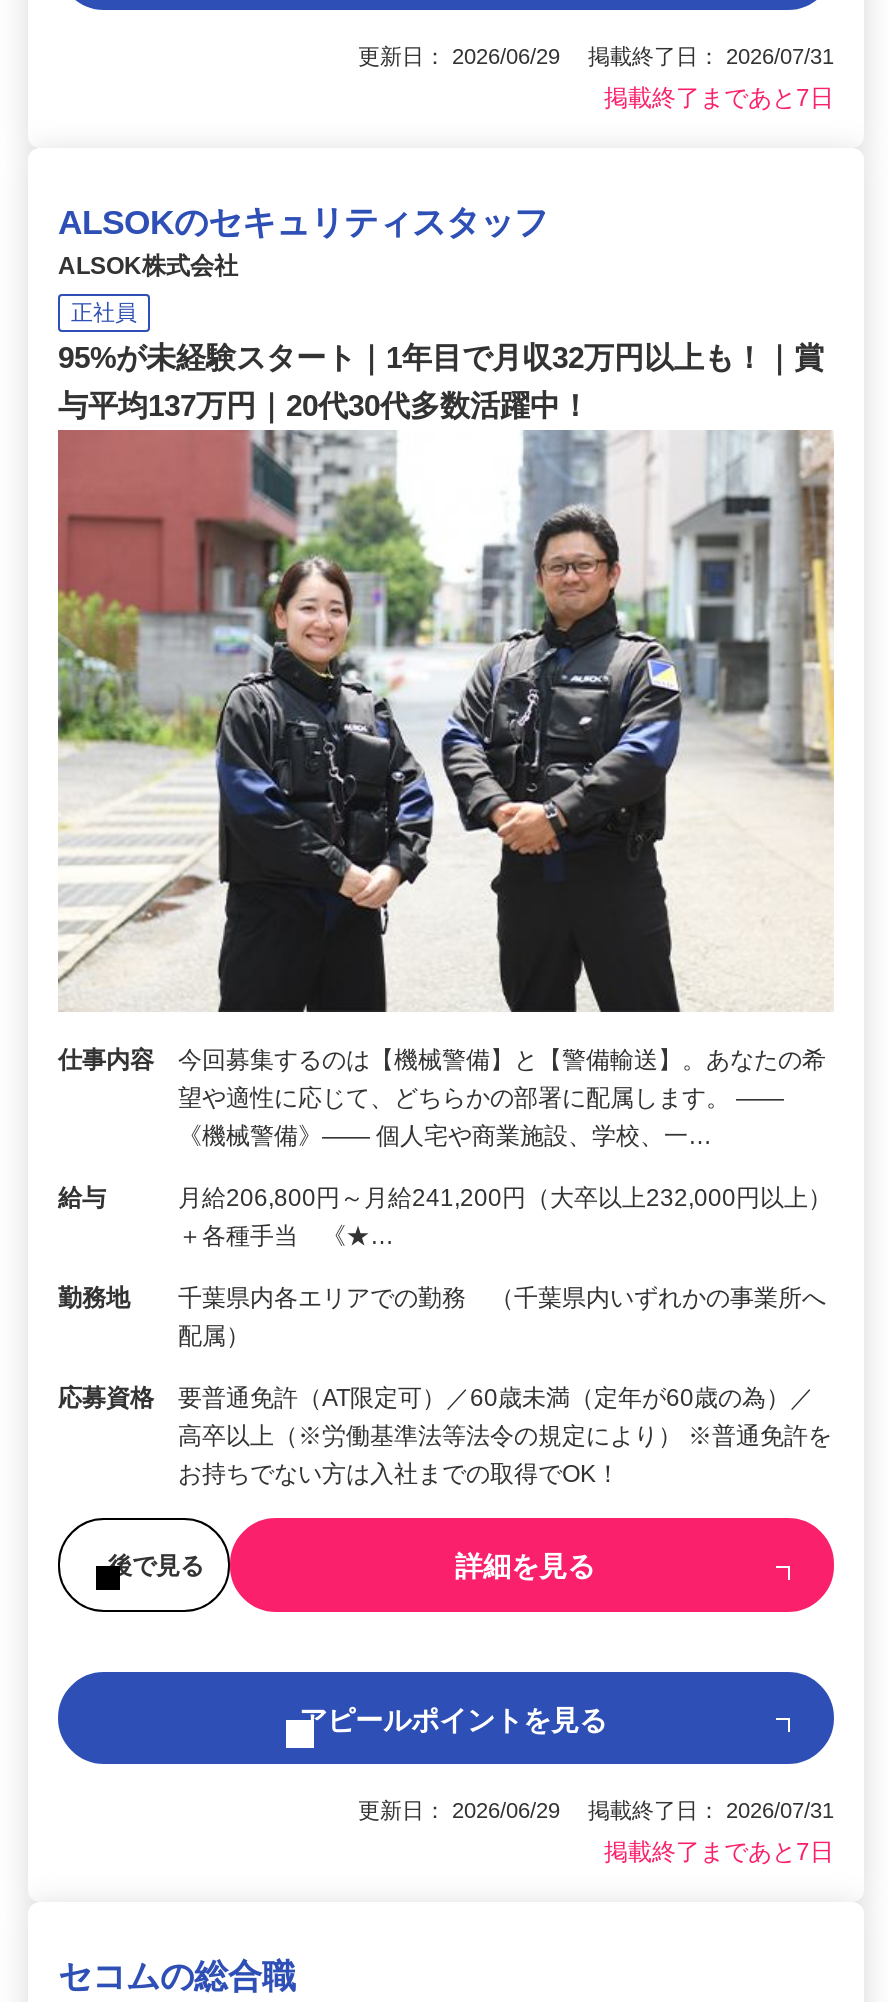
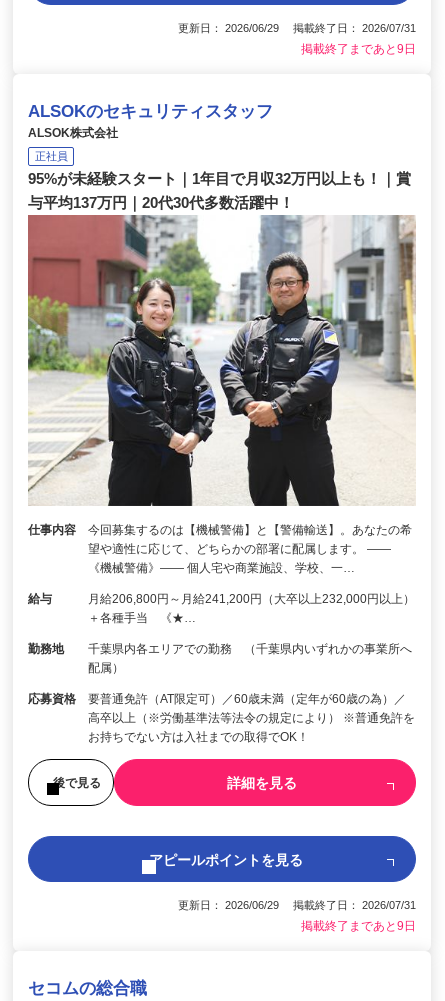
- 掲載終了まであと7日
+ 掲載終了まであと9日

- 掲載終了まであと7日
+ 掲載終了まであと9日
